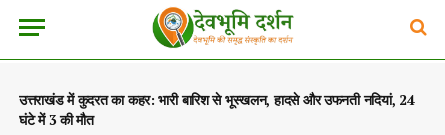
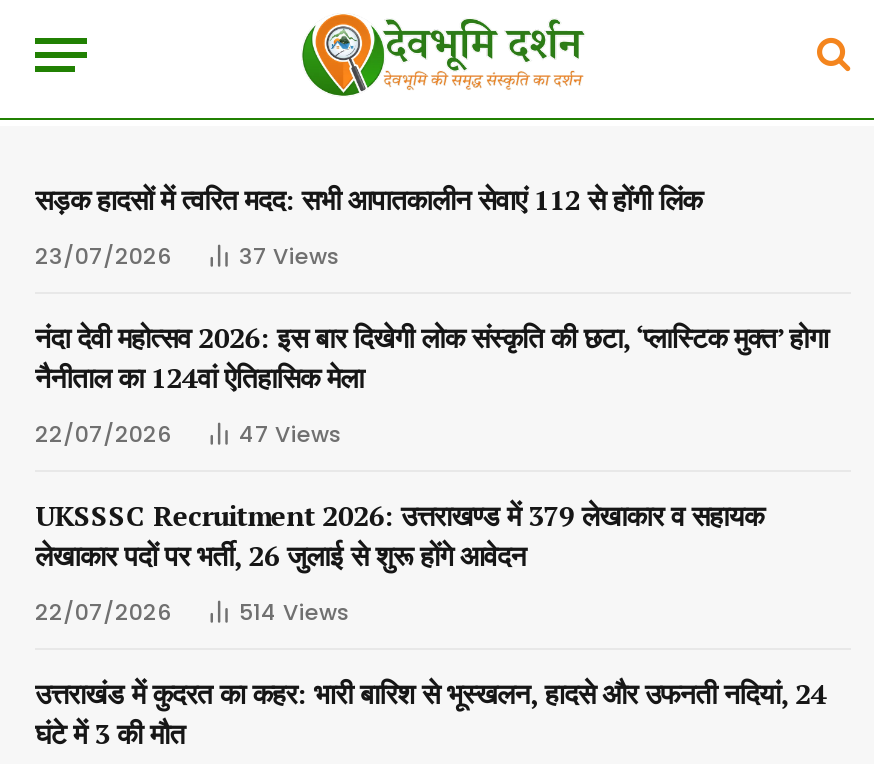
+ सड़क हादसों में त्वरित मदद: सभी आपातकालीन सेवाएं 112 से होंगी लिंक
+ 23/07/2026
+ 37 Views
+ नंदा देवी महोत्सव 2026: इस बार दिखेगी लोक संस्कृति की छटा, ‘प्लास्टिक मुक्त’ होगा
+ नैनीताल का 124वां ऐतिहासिक मेला
+ 22/07/2026
+ 47 Views
+ UKSSSC Recruitment 2026: उत्तराखण्ड में 379 लेखाकार व सहायक
+ लेखाकार पदों पर भर्ती, 26 जुलाई से शुरू होंगे आवेदन
+ 22/07/2026
+ 514 Views
